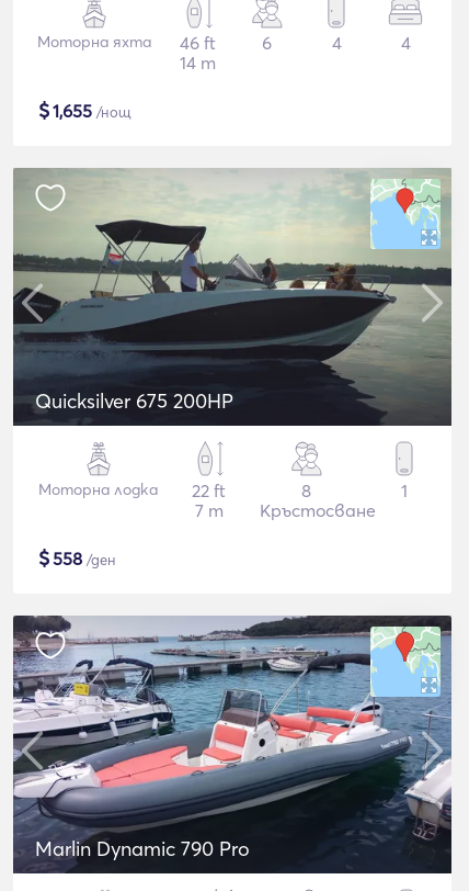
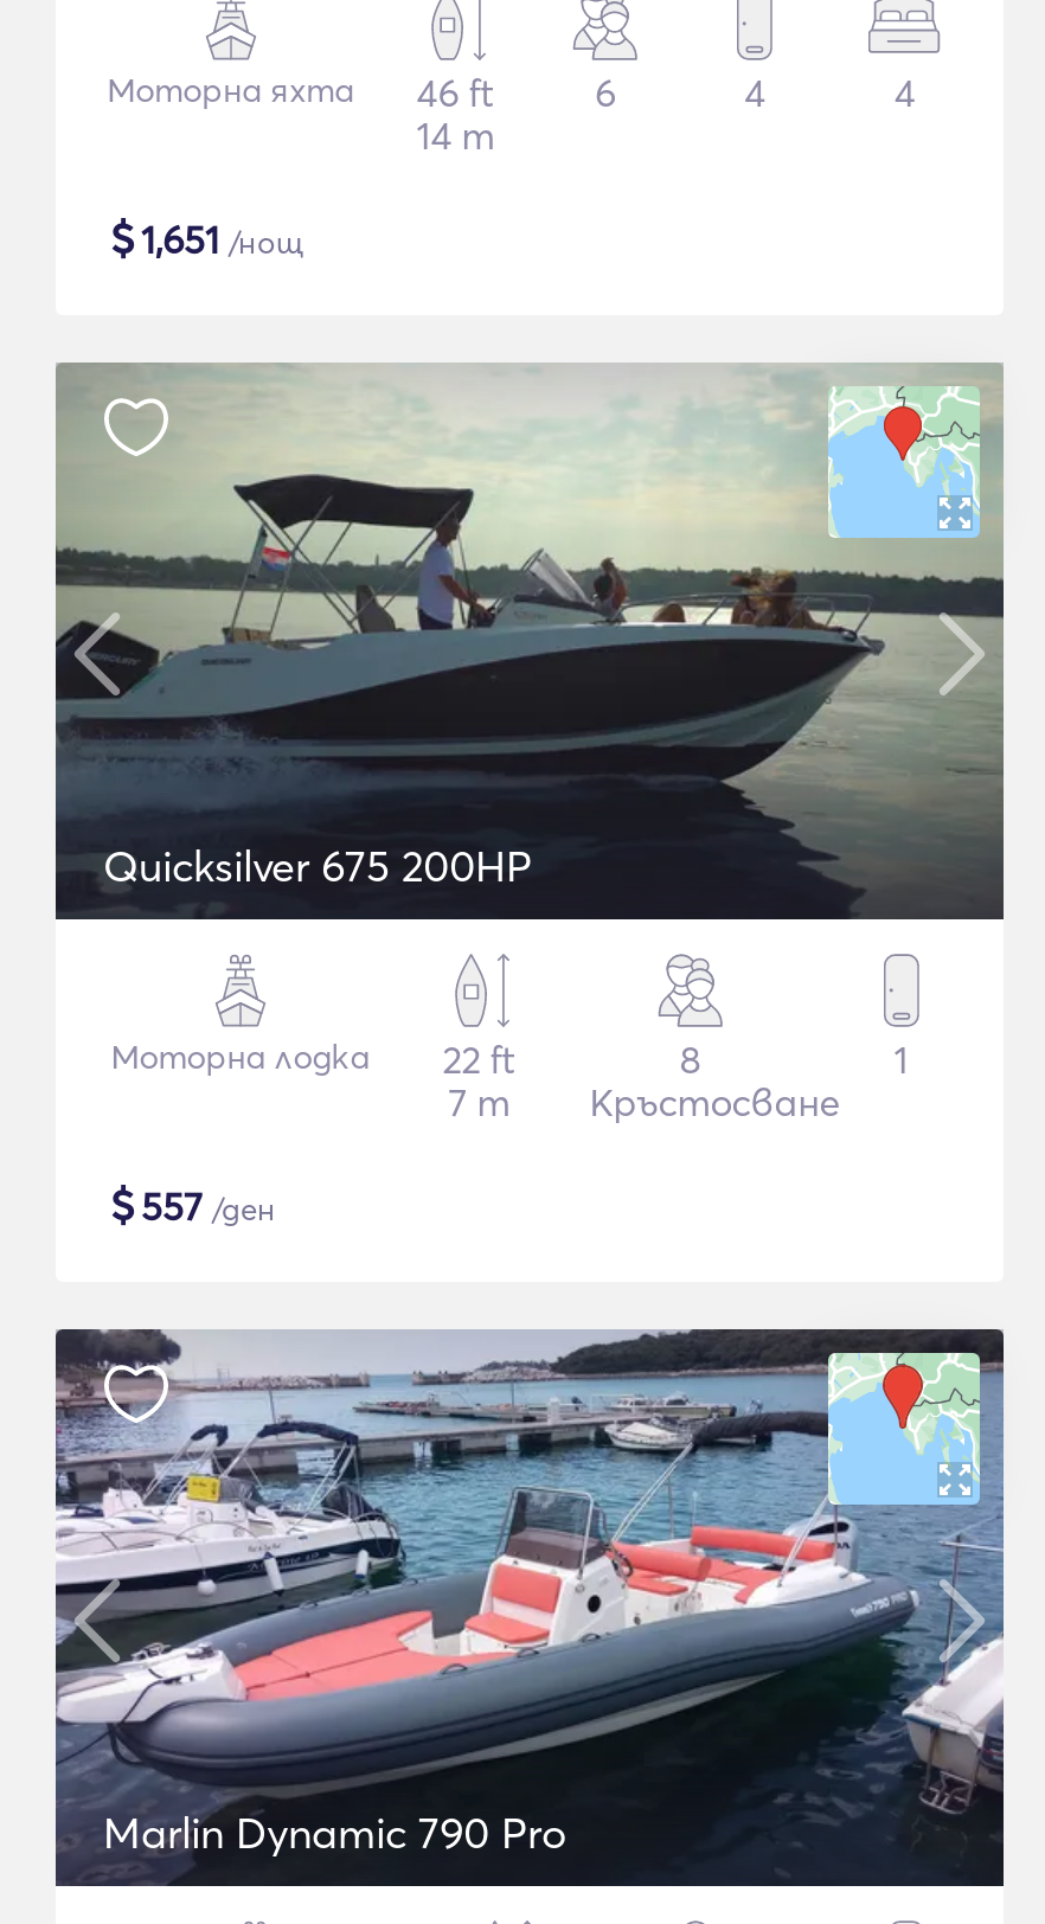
- $1,655 /нощ
+ $1,651 /нощ

- $558 /ден
+ $557 /ден
